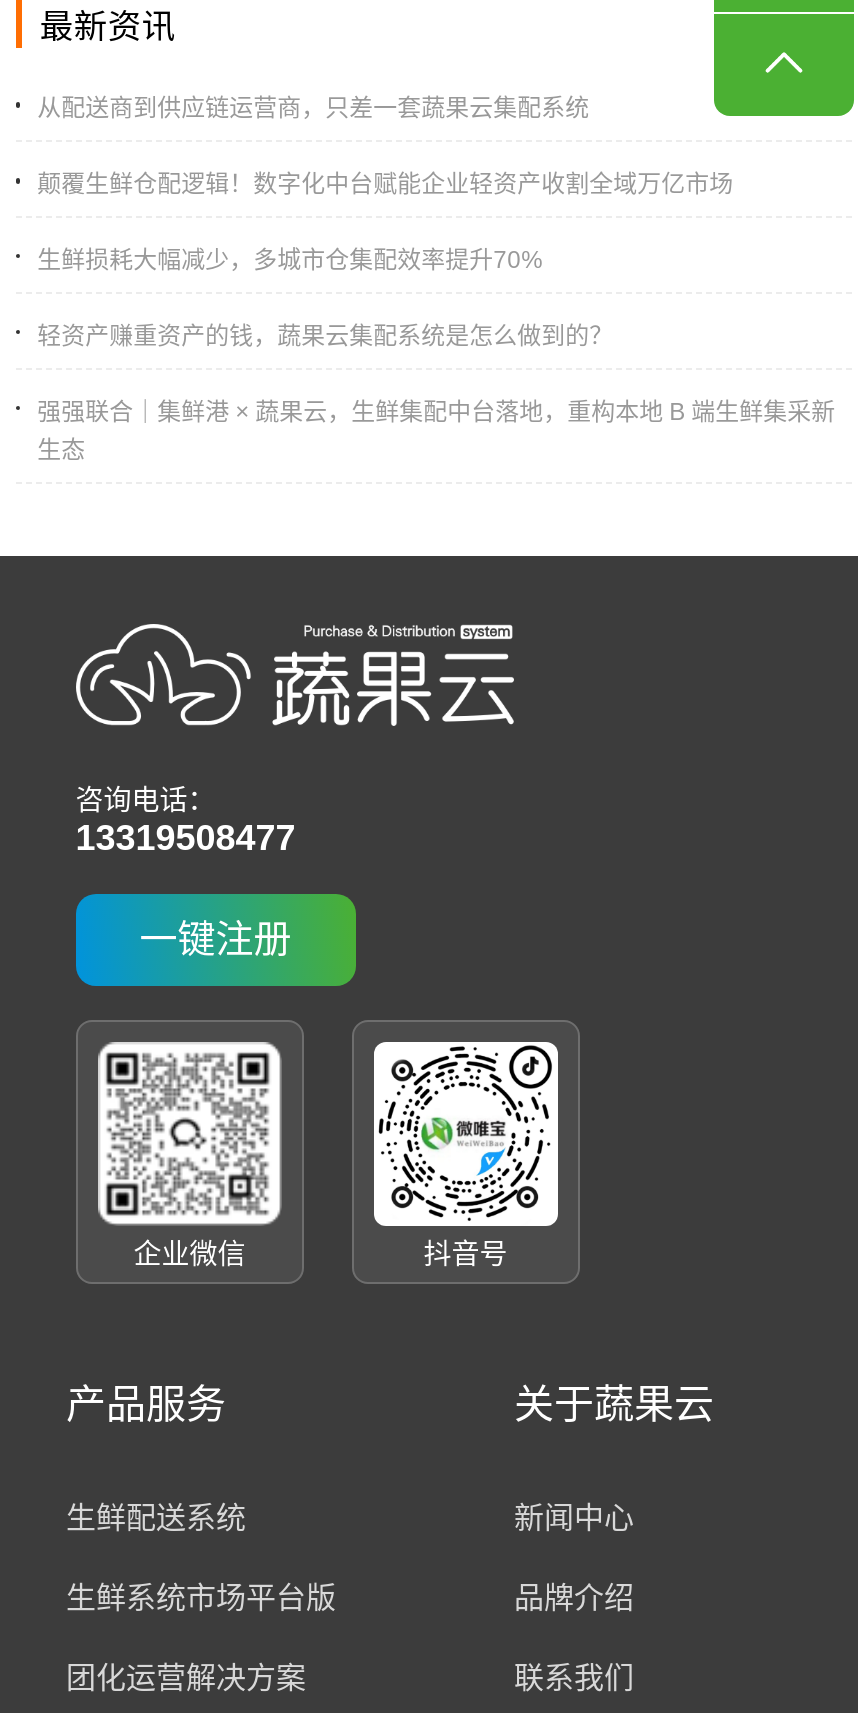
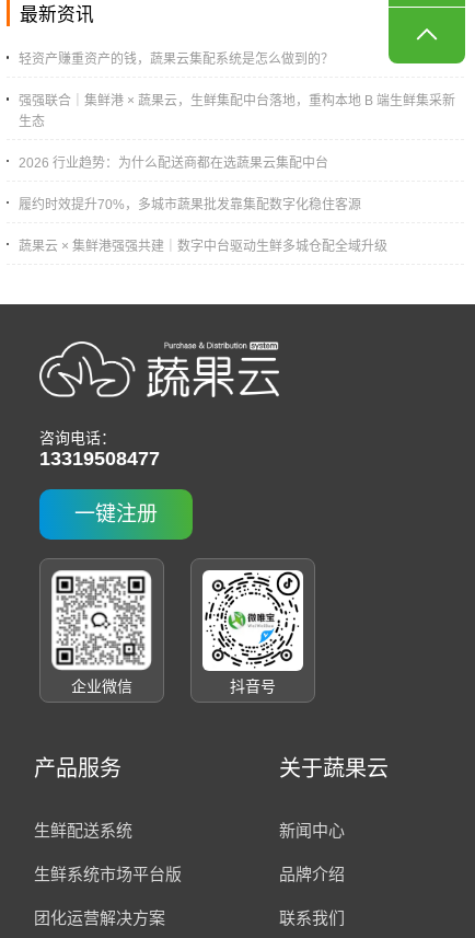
- 从配送商到供应链运营商，只差一套蔬果云集配系统
- 颠覆生鲜仓配逻辑！数字化中台赋能企业轻资产收割全域万亿市场
- 生鲜损耗大幅减少，多城市仓集配效率提升70%

moved up: 轻资产赚重资产的钱，蔬果云集配系统是怎么做到的？ | 强强联合｜集鲜港 × 蔬果云，生鲜集配中台落地，重构本地 B 端生鲜集采新 | 生态

+ 2026 行业趋势：为什么配送商都在选蔬果云集配中台
+ 履约时效提升70%，多城市蔬果批发靠集配数字化稳住客源
+ 蔬果云 × 集鲜港强强共建｜数字中台驱动生鲜多城仓配全域升级
